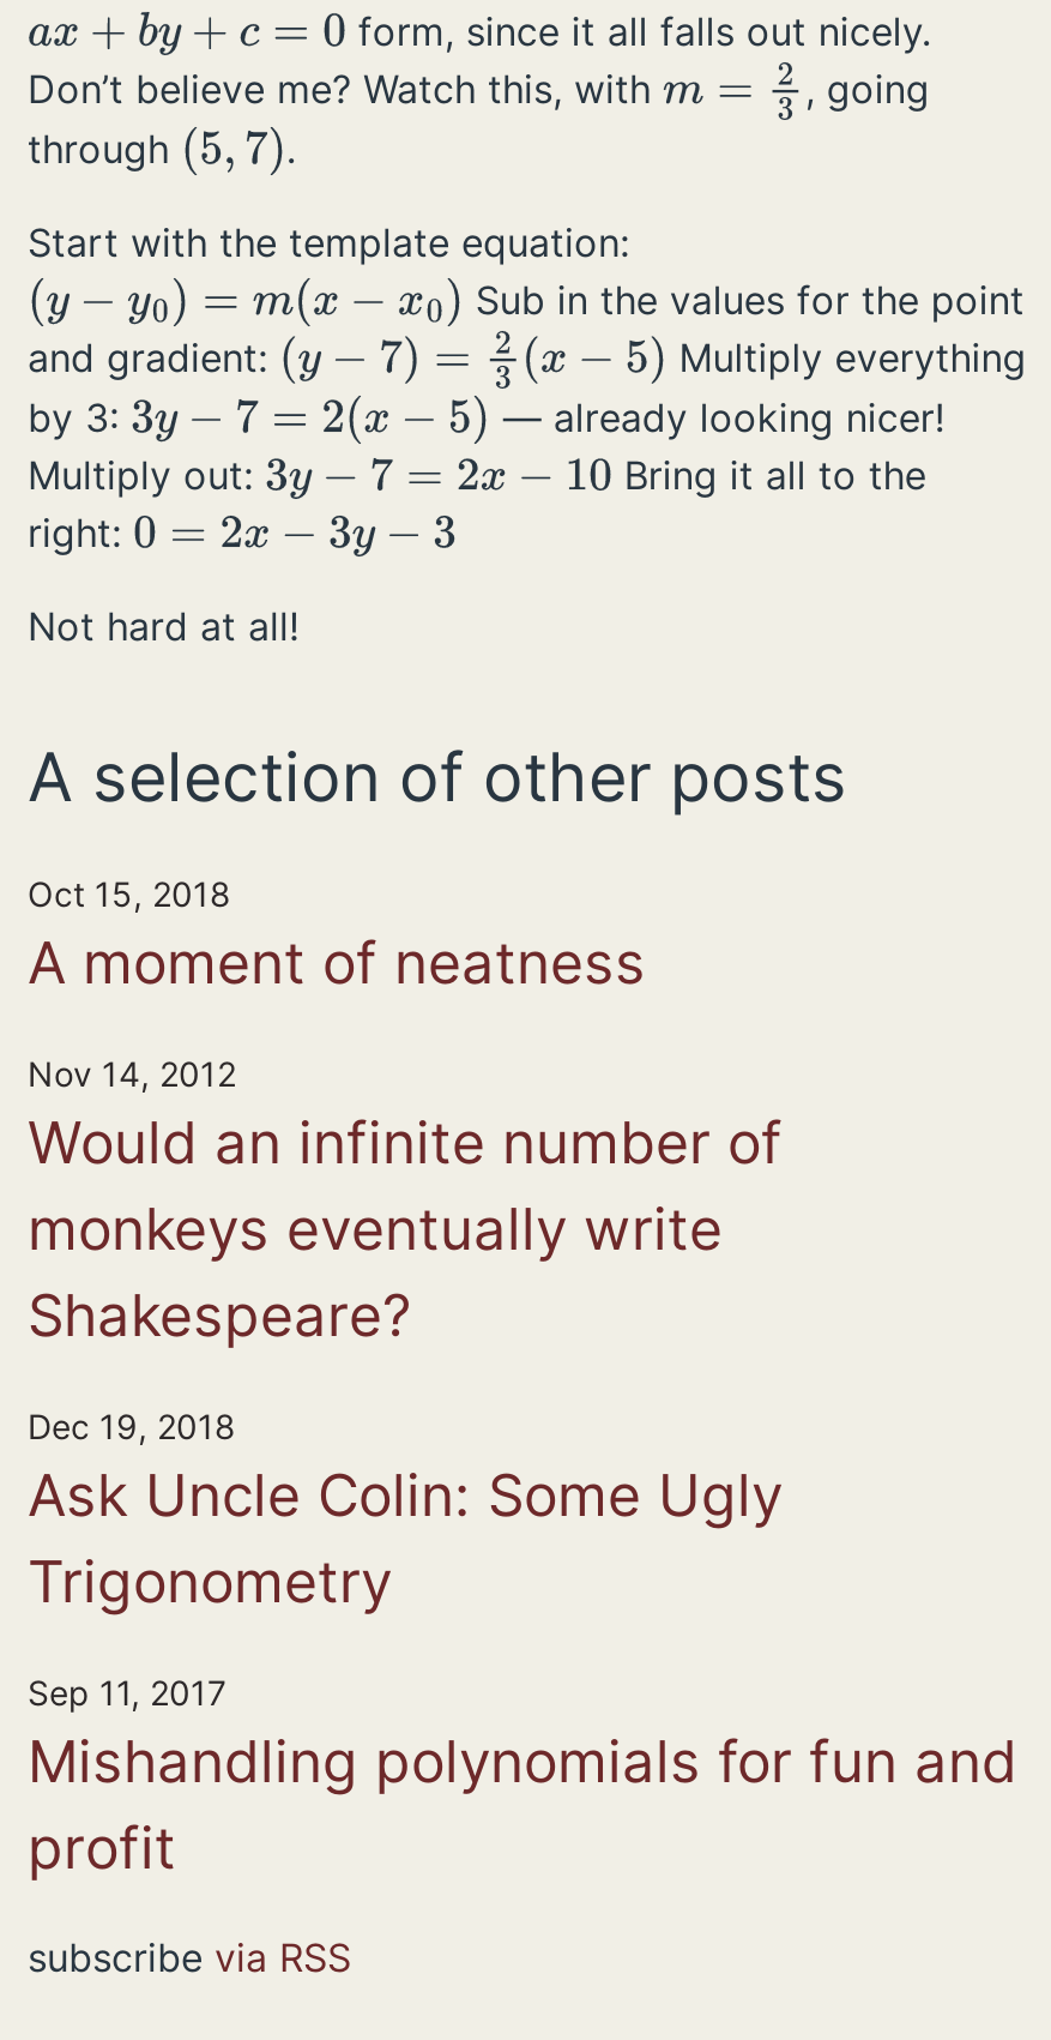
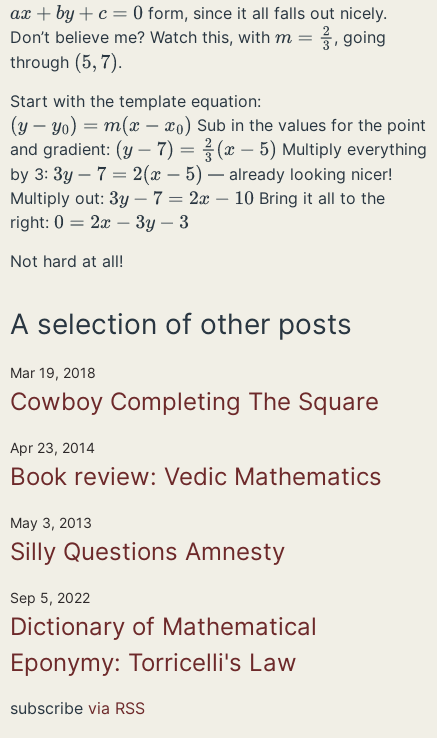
- Oct 15, 2018
- A moment of neatness
+ Mar 19, 2018
+ Cowboy Completing The Square

- Nov 14, 2012
- Would an infinite number of
- monkeys eventually write
- Shakespeare?
+ Apr 23, 2014
+ Book review: Vedic Mathematics

- Dec 19, 2018
- Ask Uncle Colin: Some Ugly
- Trigonometry
+ May 3, 2013
+ Silly Questions Amnesty

- Sep 11, 2017
- Mishandling polynomials for fun and
- profit
+ Sep 5, 2022
+ Dictionary of Mathematical
+ Eponymy: Torricelli's Law
